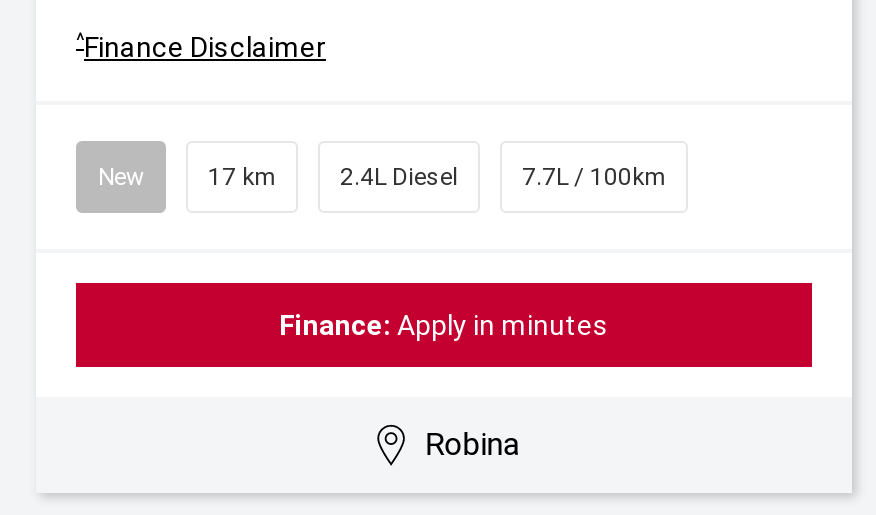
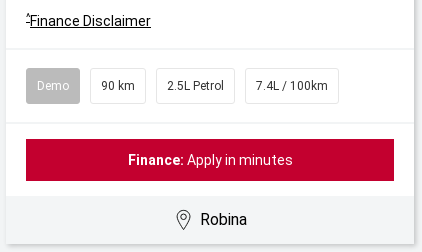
- New
- 17 km
- 2.4L Diesel
- 7.7L / 100km
+ Demo
+ 90 km
+ 2.5L Petrol
+ 7.4L / 100km
